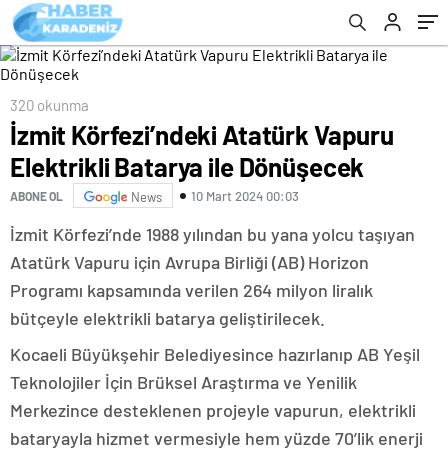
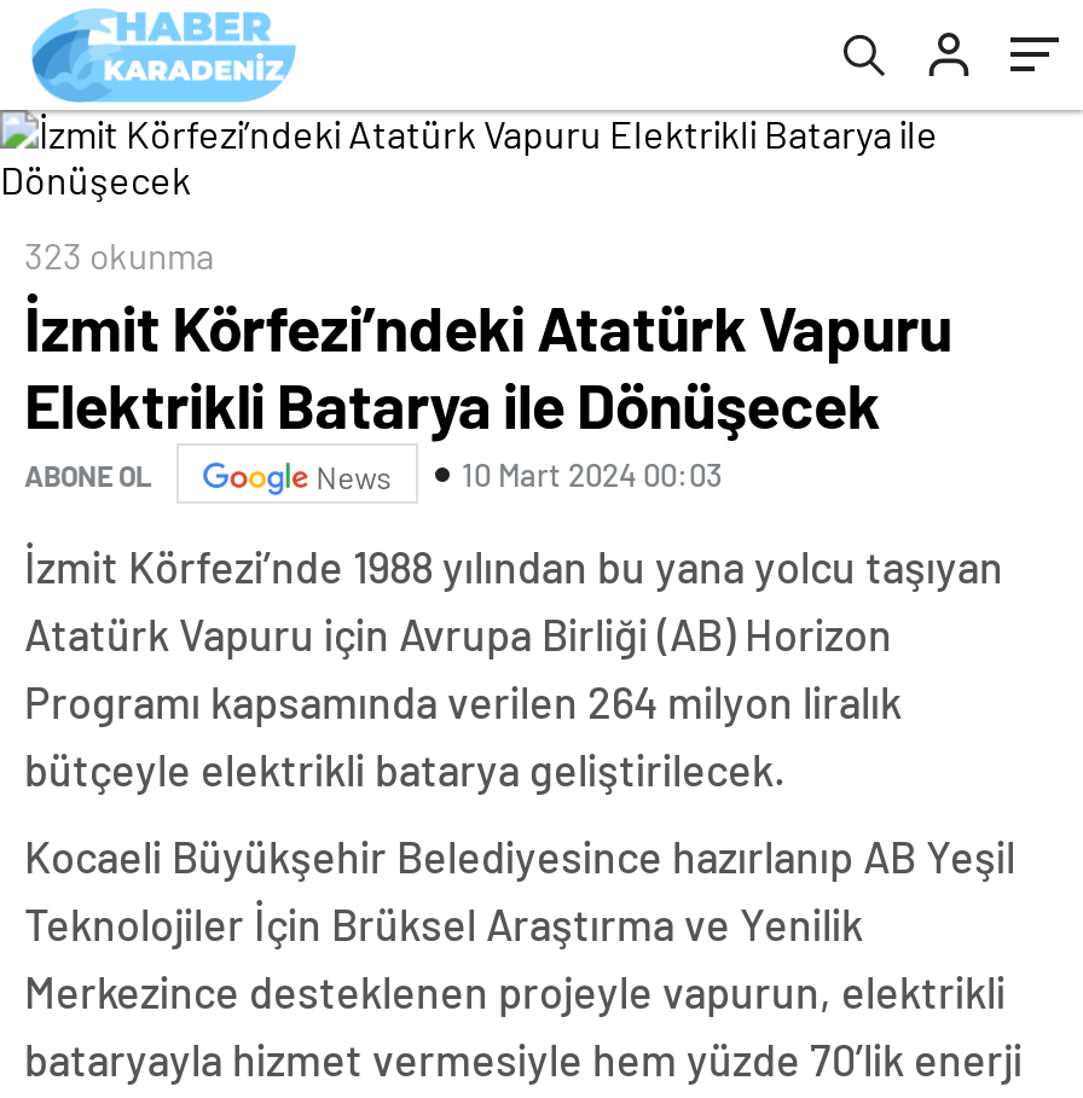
- 320 okunma
+ 323 okunma
